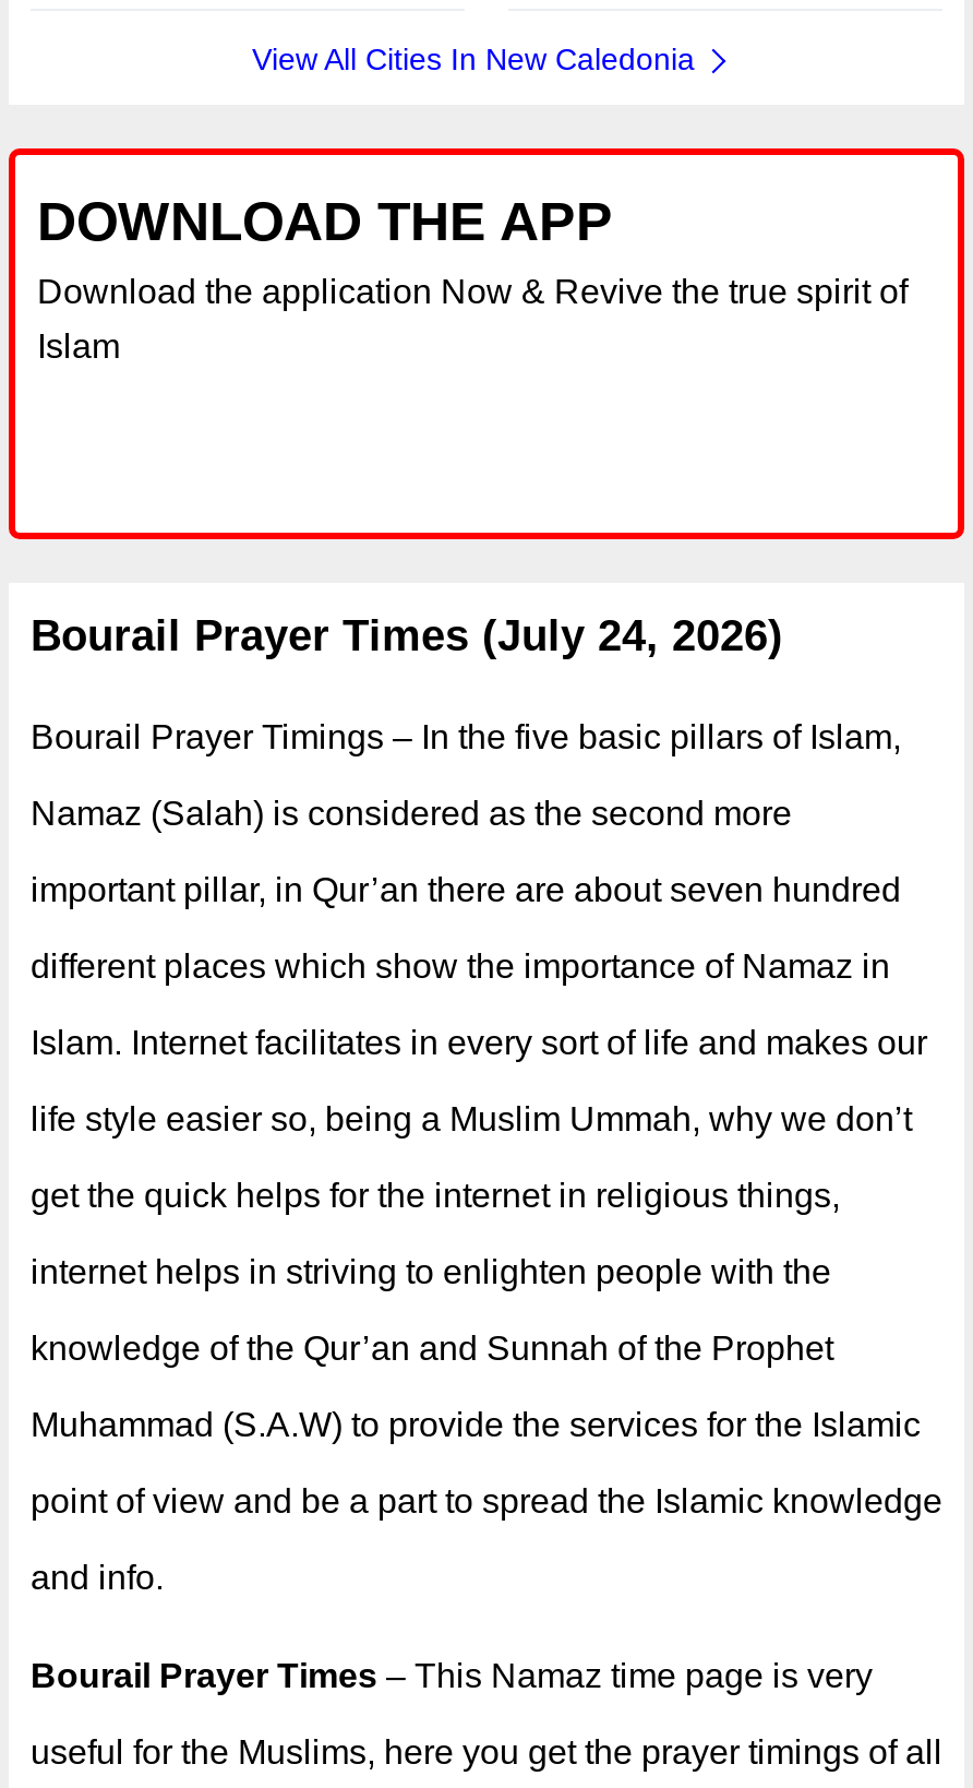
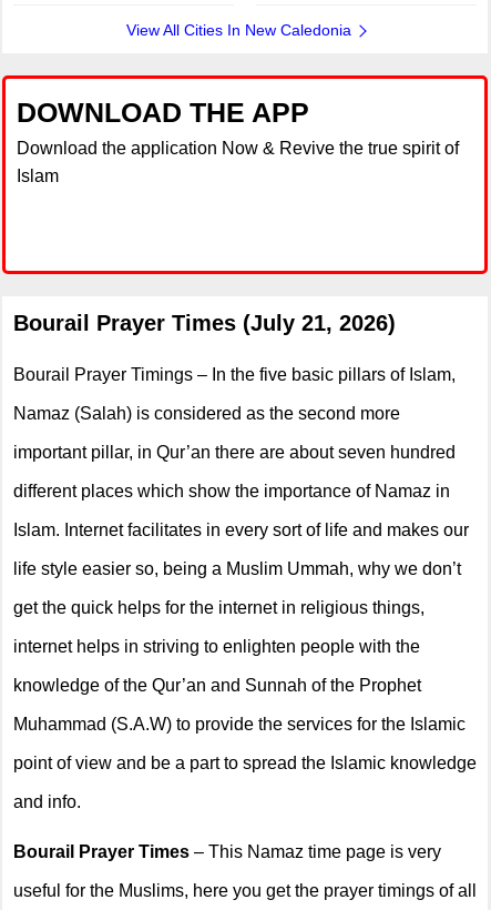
- Bourail Prayer Times (July 24, 2026)
+ Bourail Prayer Times (July 21, 2026)
